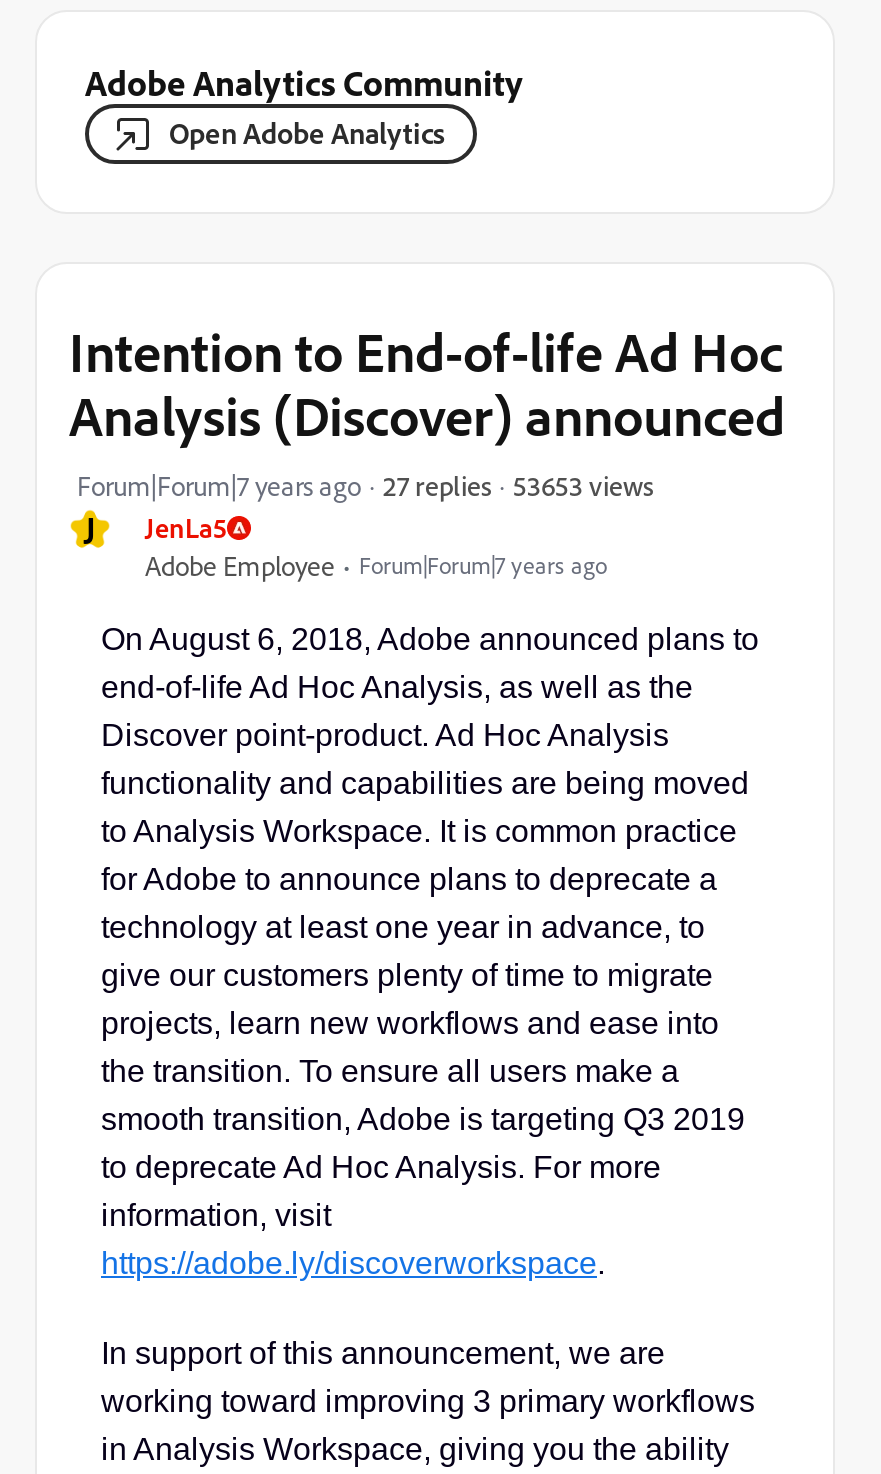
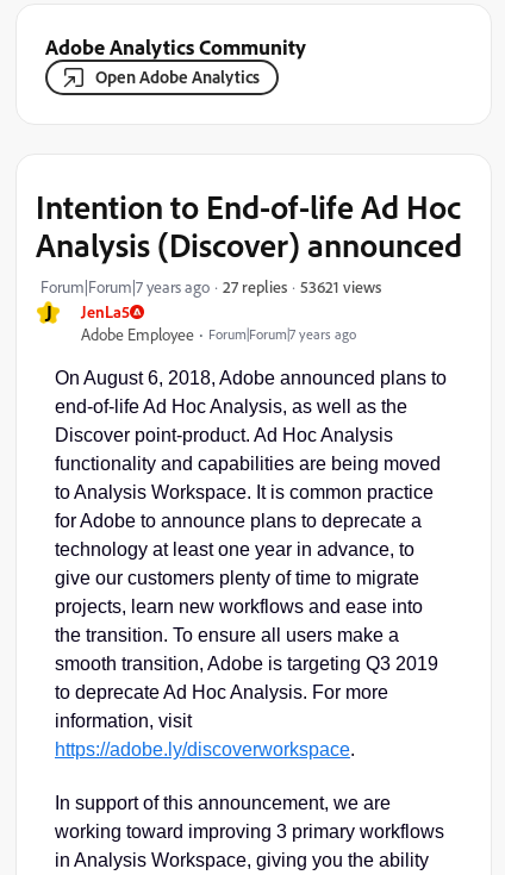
- 53653 views
+ 53621 views
